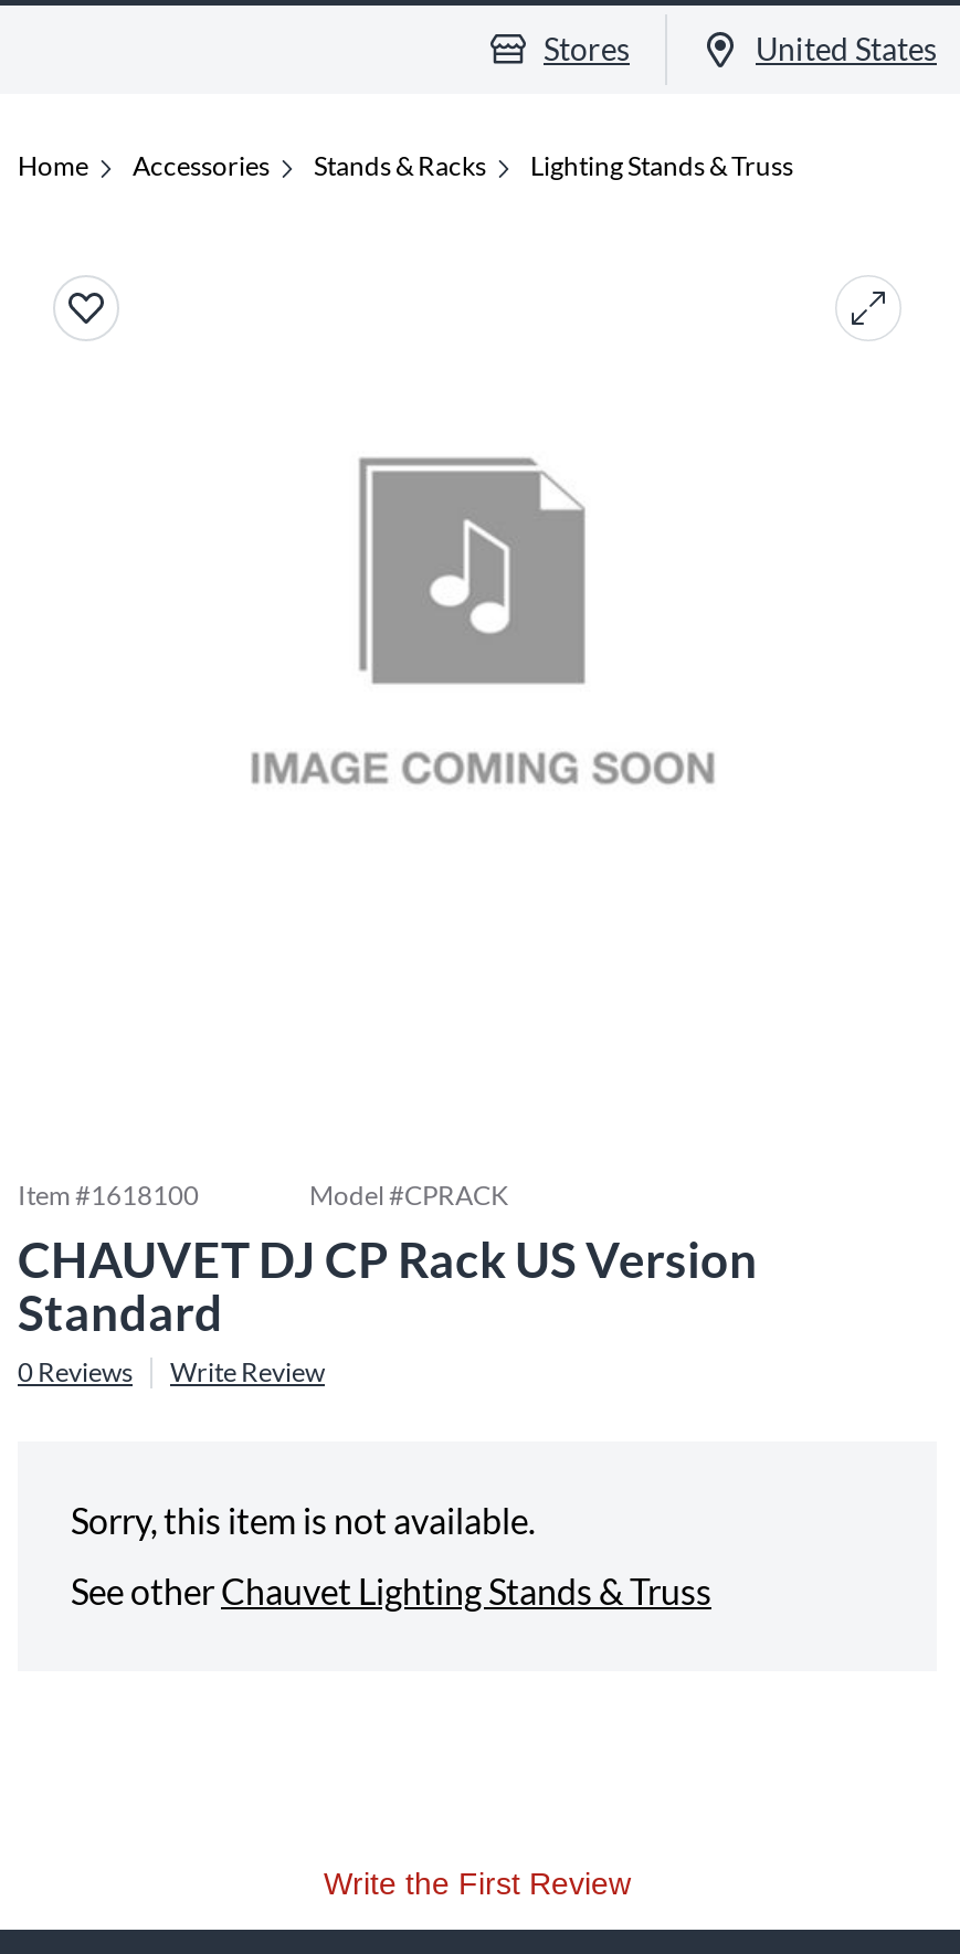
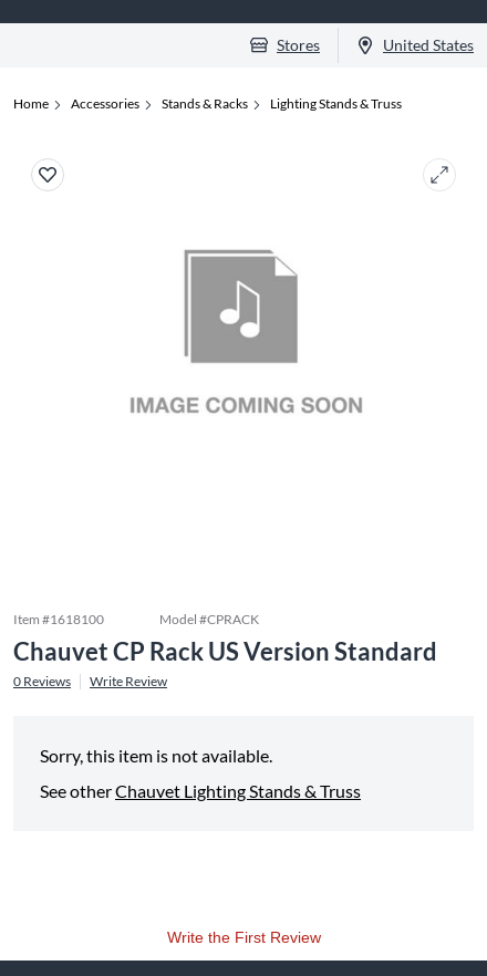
- CHAUVET DJ CP Rack US Version
- Standard
+ Chauvet CP Rack US Version Standard
